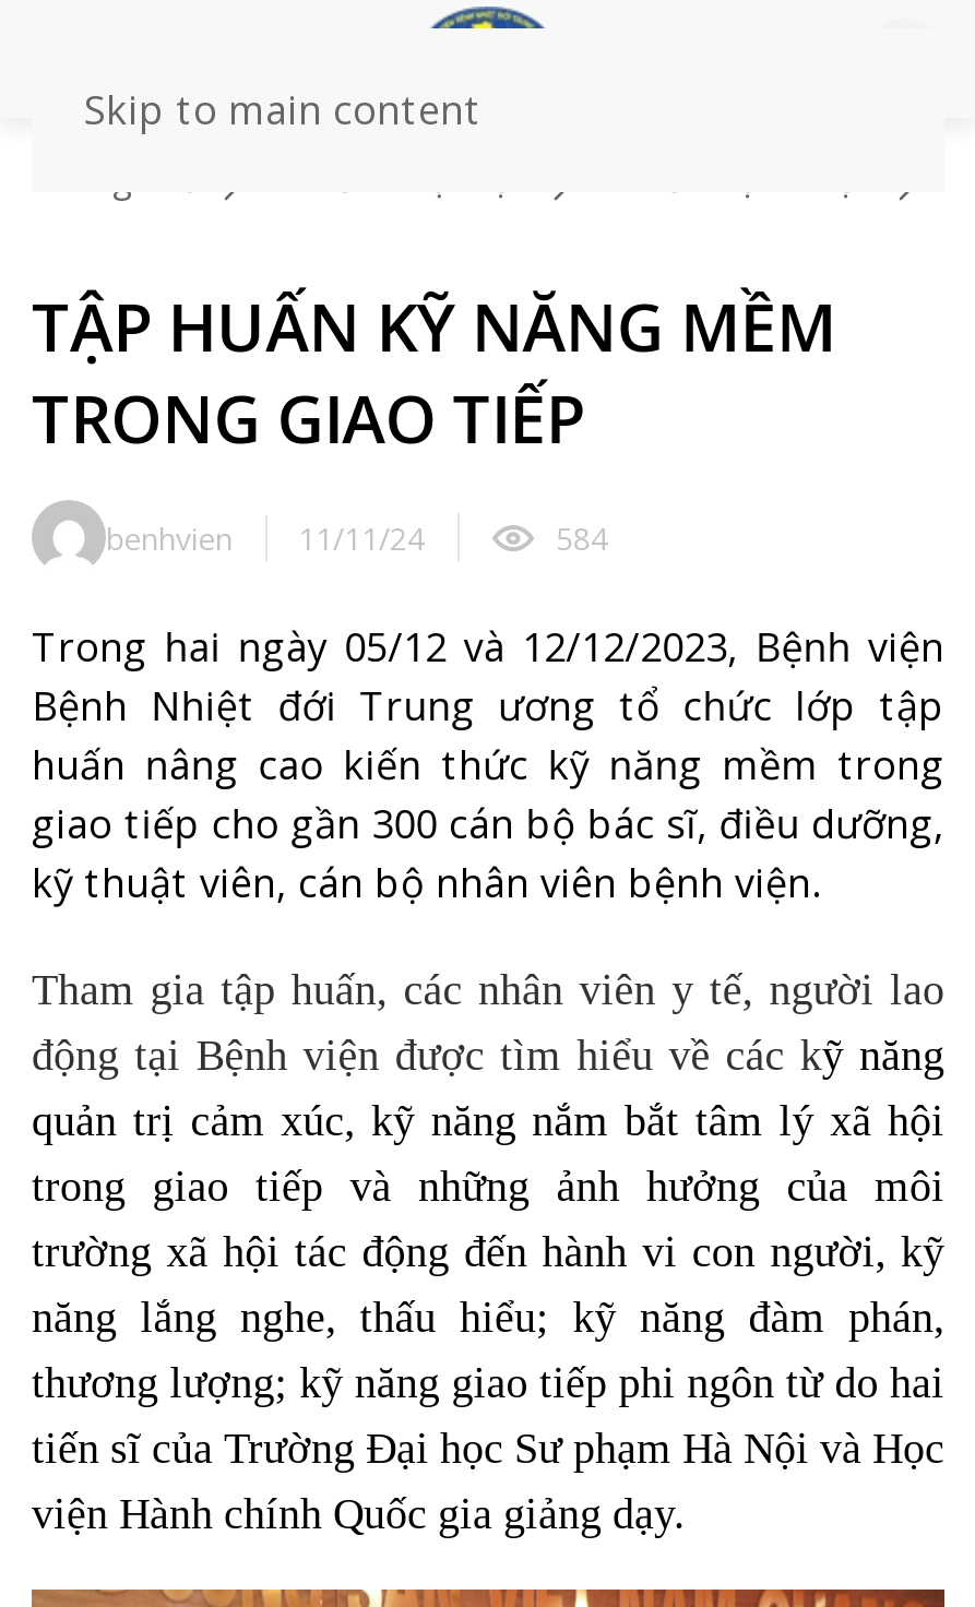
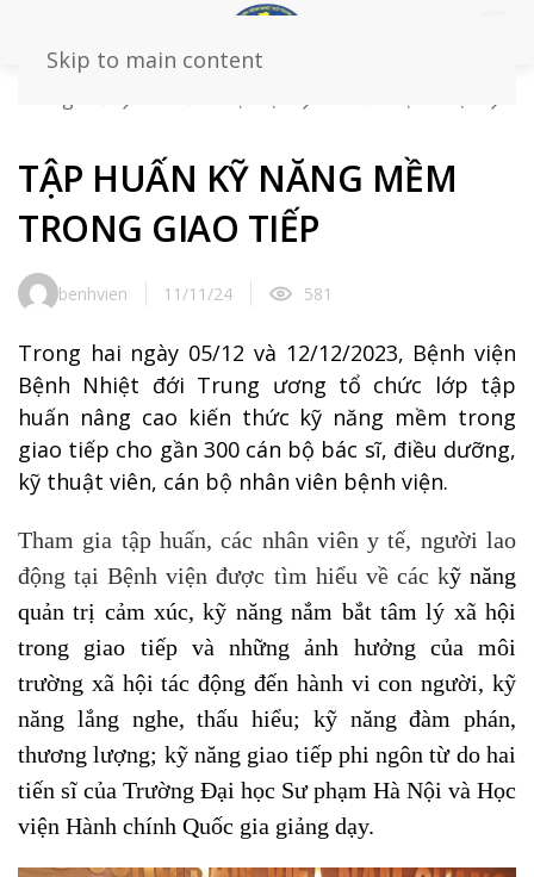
- 584
+ 581
